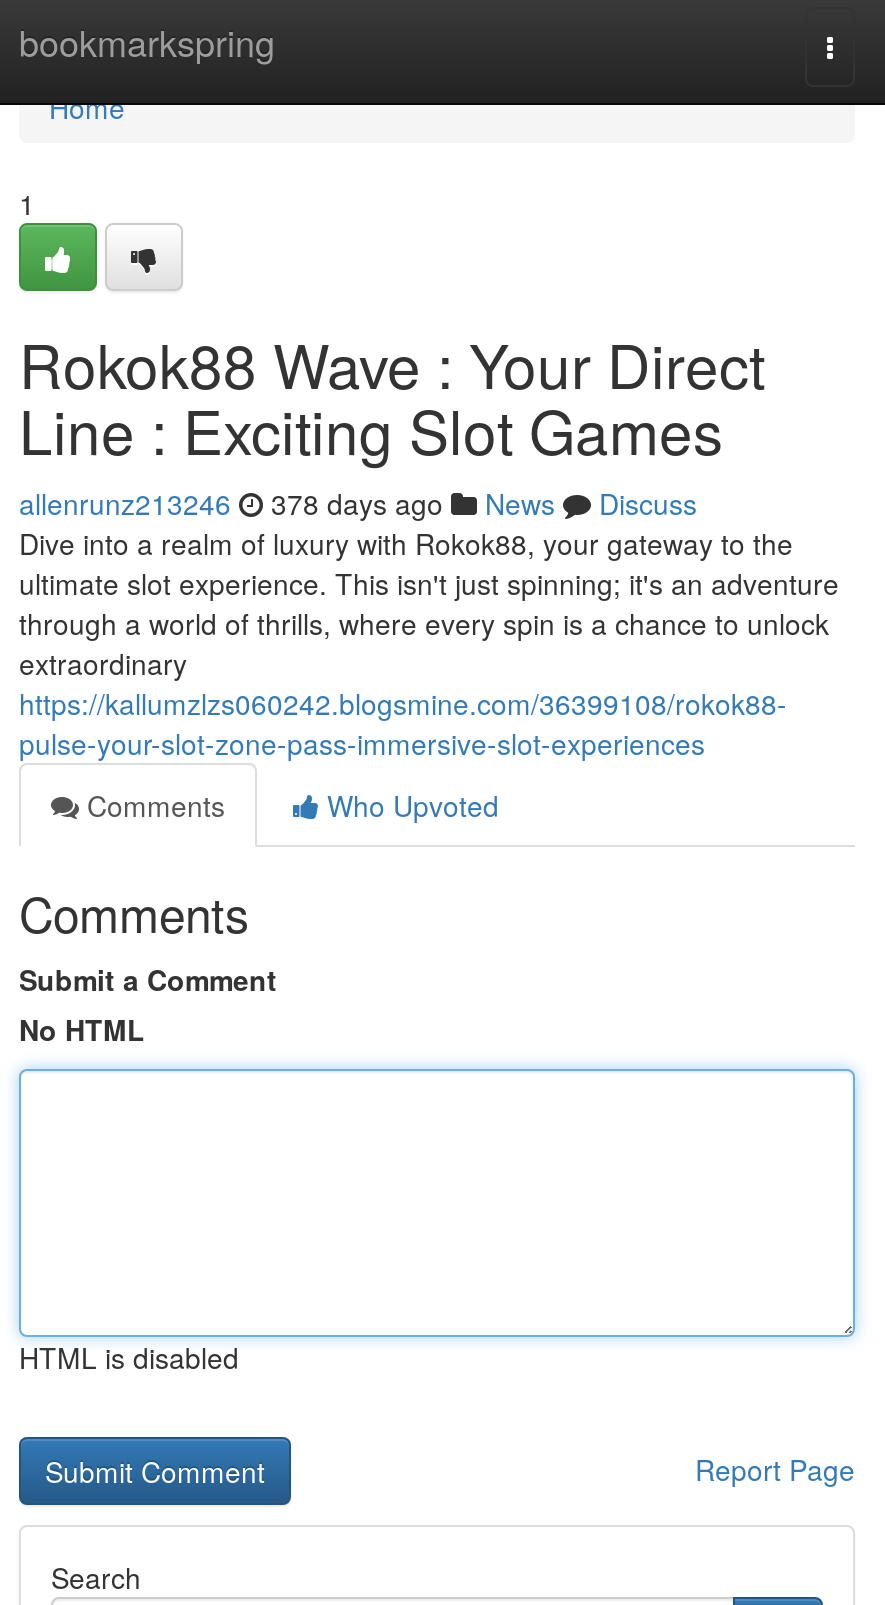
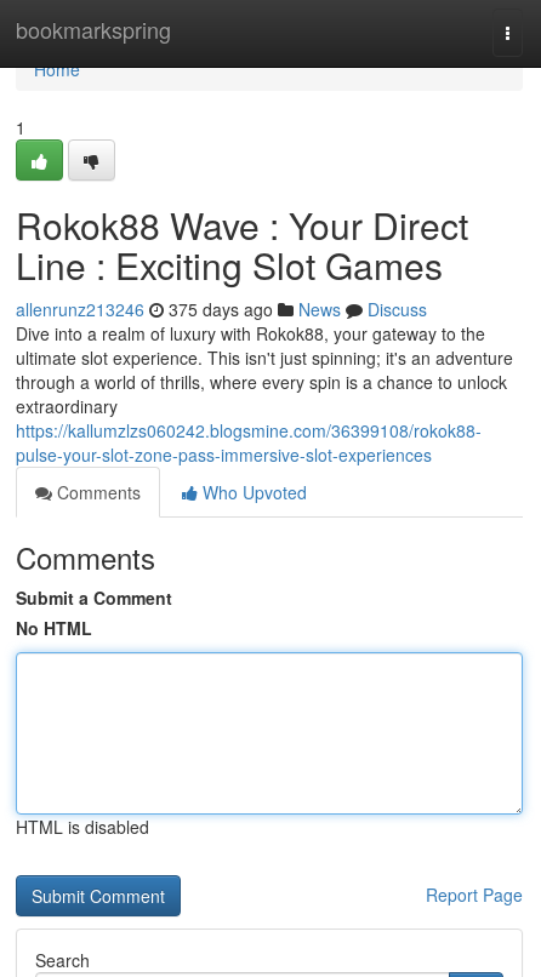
- allenrunz213246 378 days ago News Discuss
+ allenrunz213246 375 days ago News Discuss
